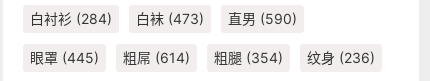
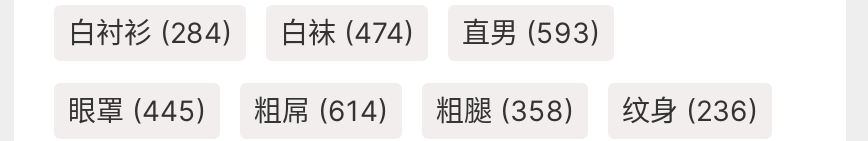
- 白袜(473)
+ 白袜(474)

- 直男(590)
+ 直男(593)

- 眼罩(445) 粗屌(614) 粗腿(354) 纹身(236)
+ 眼罩(445) 粗屌(614) 粗腿(358) 纹身(236)
